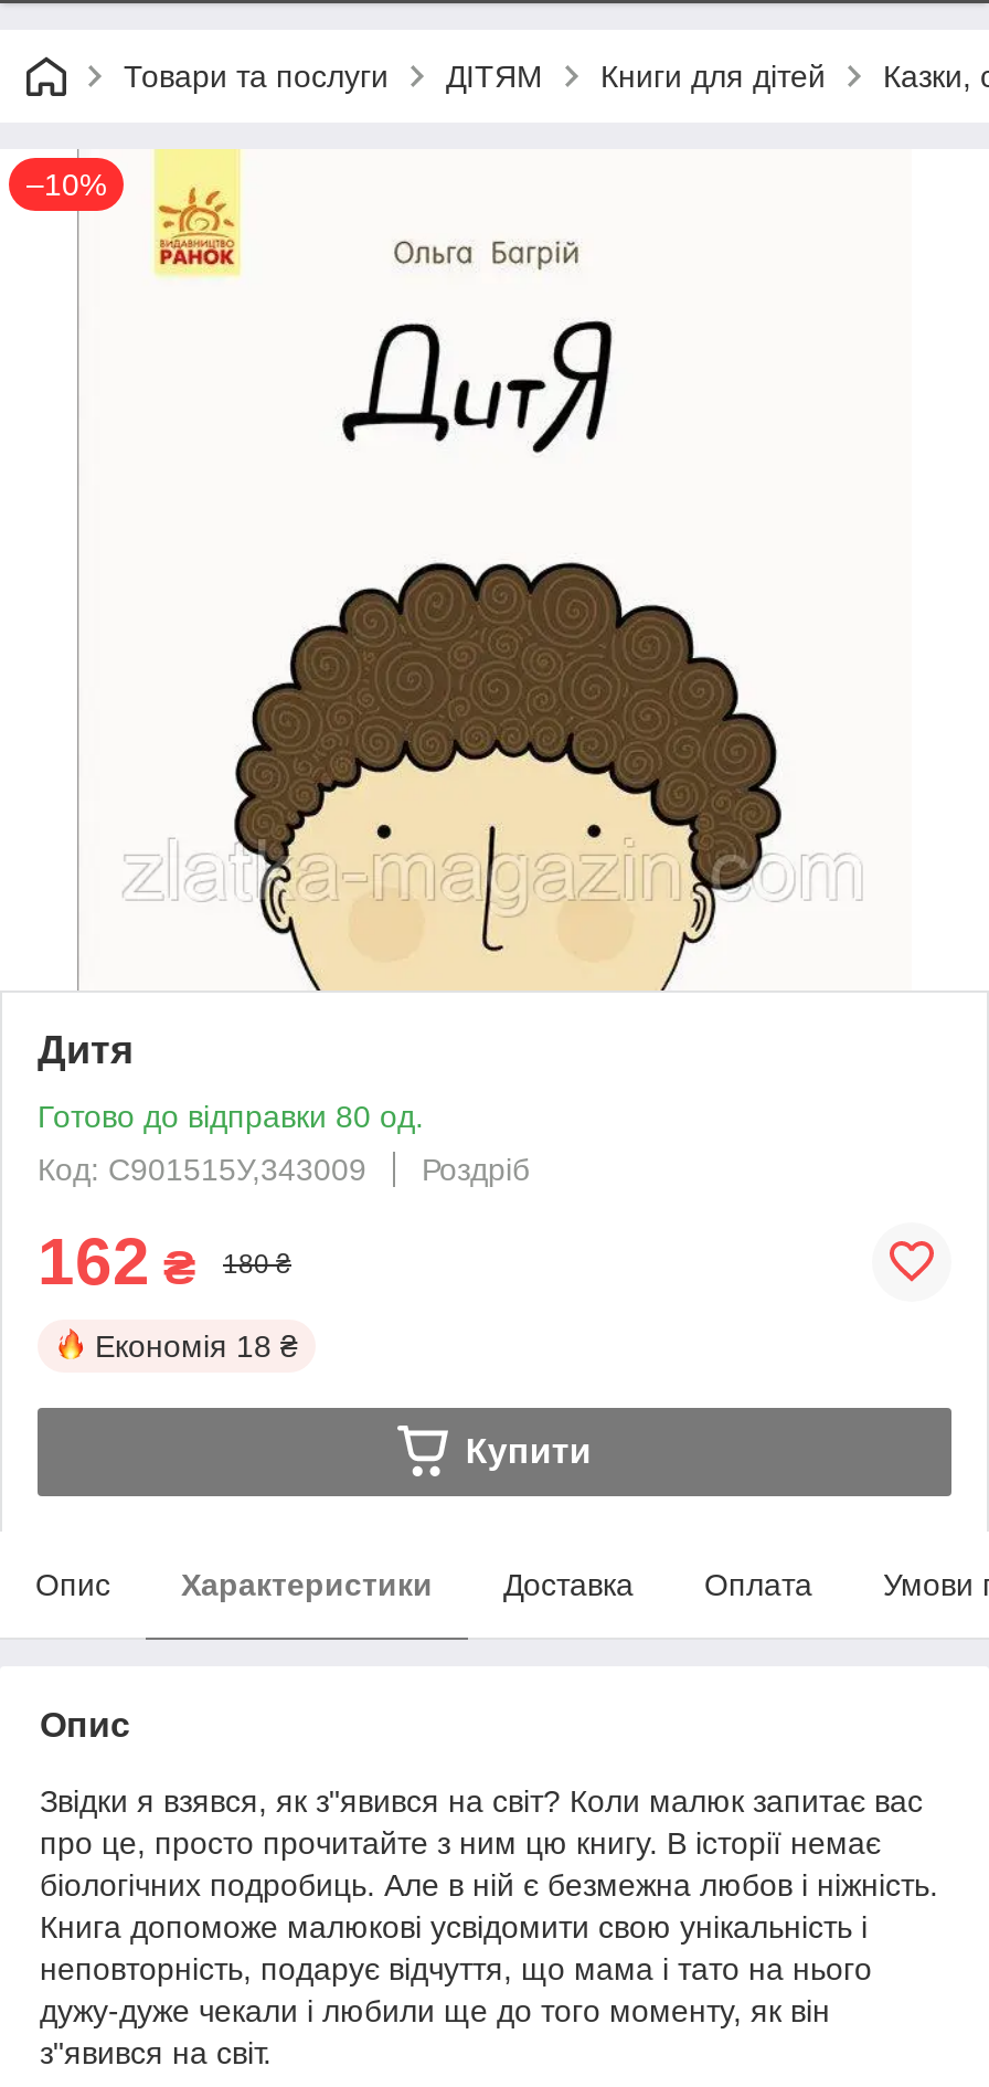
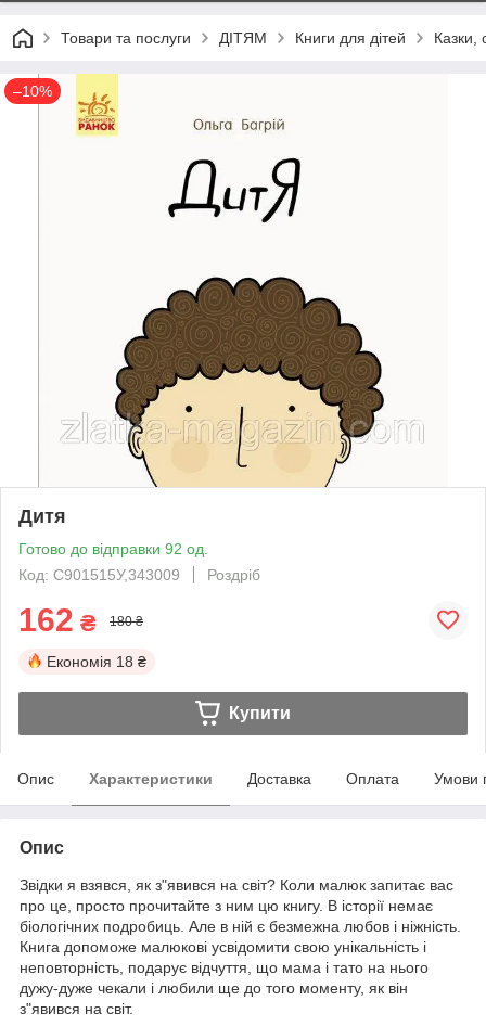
- Готово до відправки 80 од.
+ Готово до відправки 92 од.
